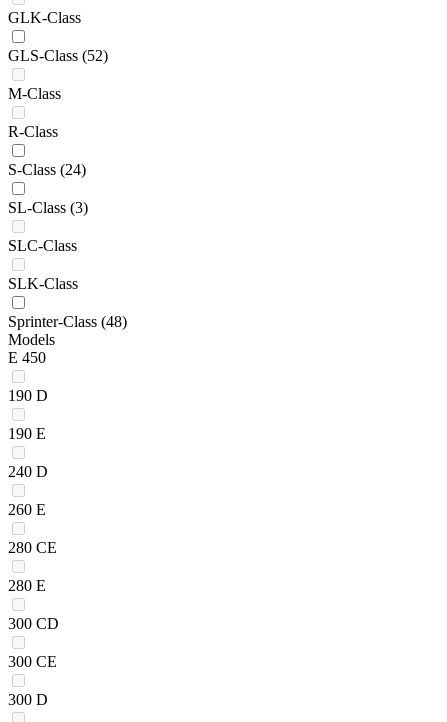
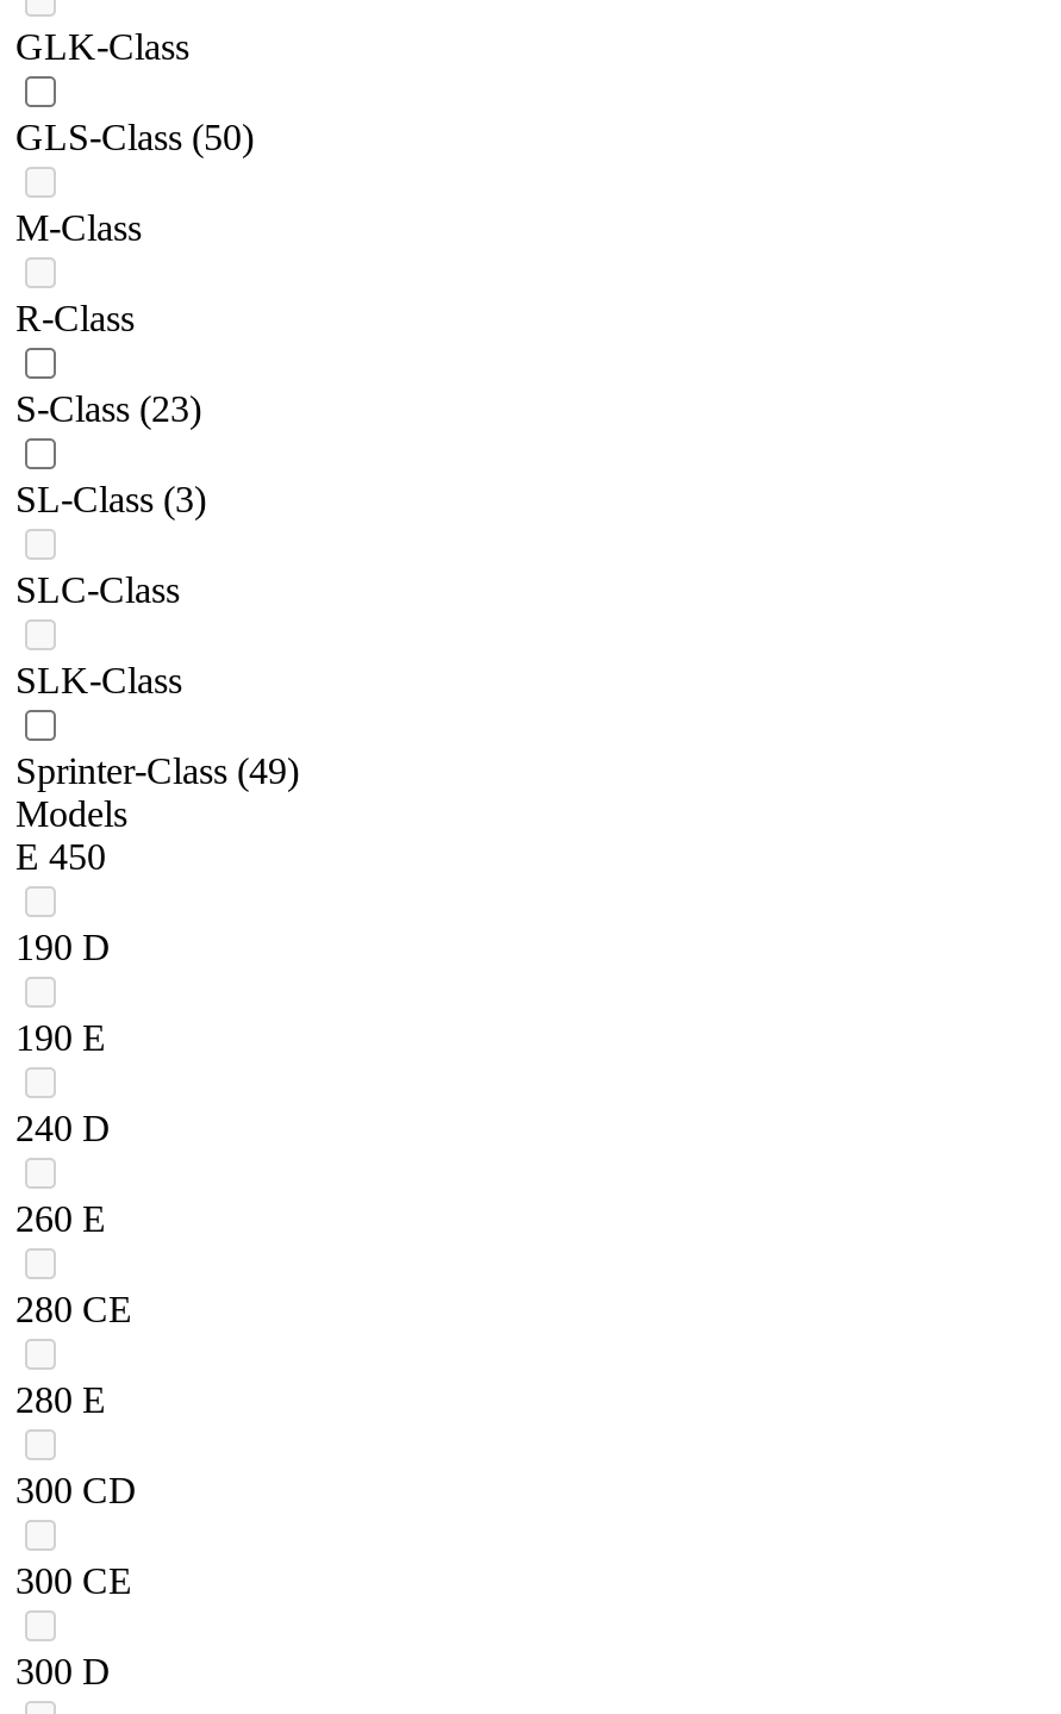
- GLS-Class (52)
+ GLS-Class (50)

- S-Class (24)
+ S-Class (23)

- Sprinter-Class (48)
+ Sprinter-Class (49)
